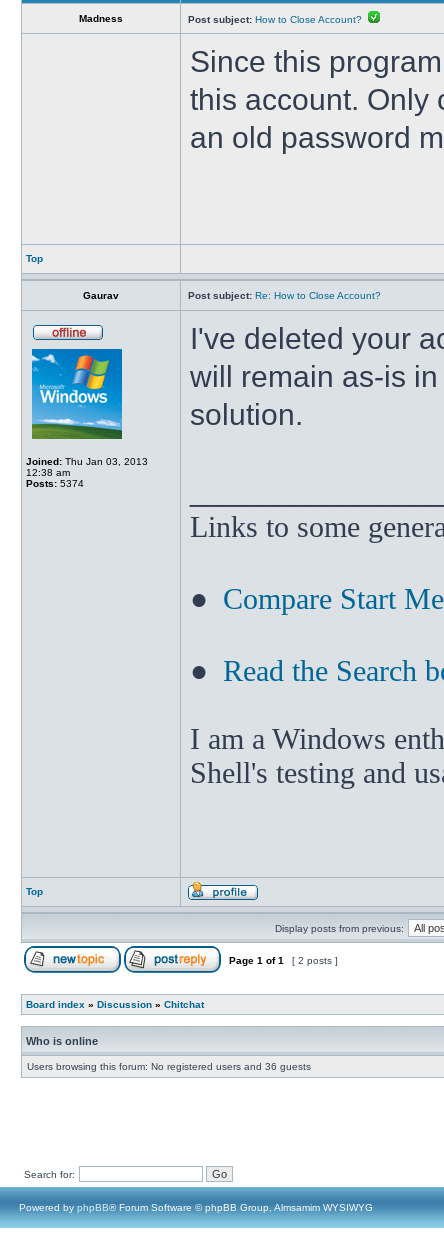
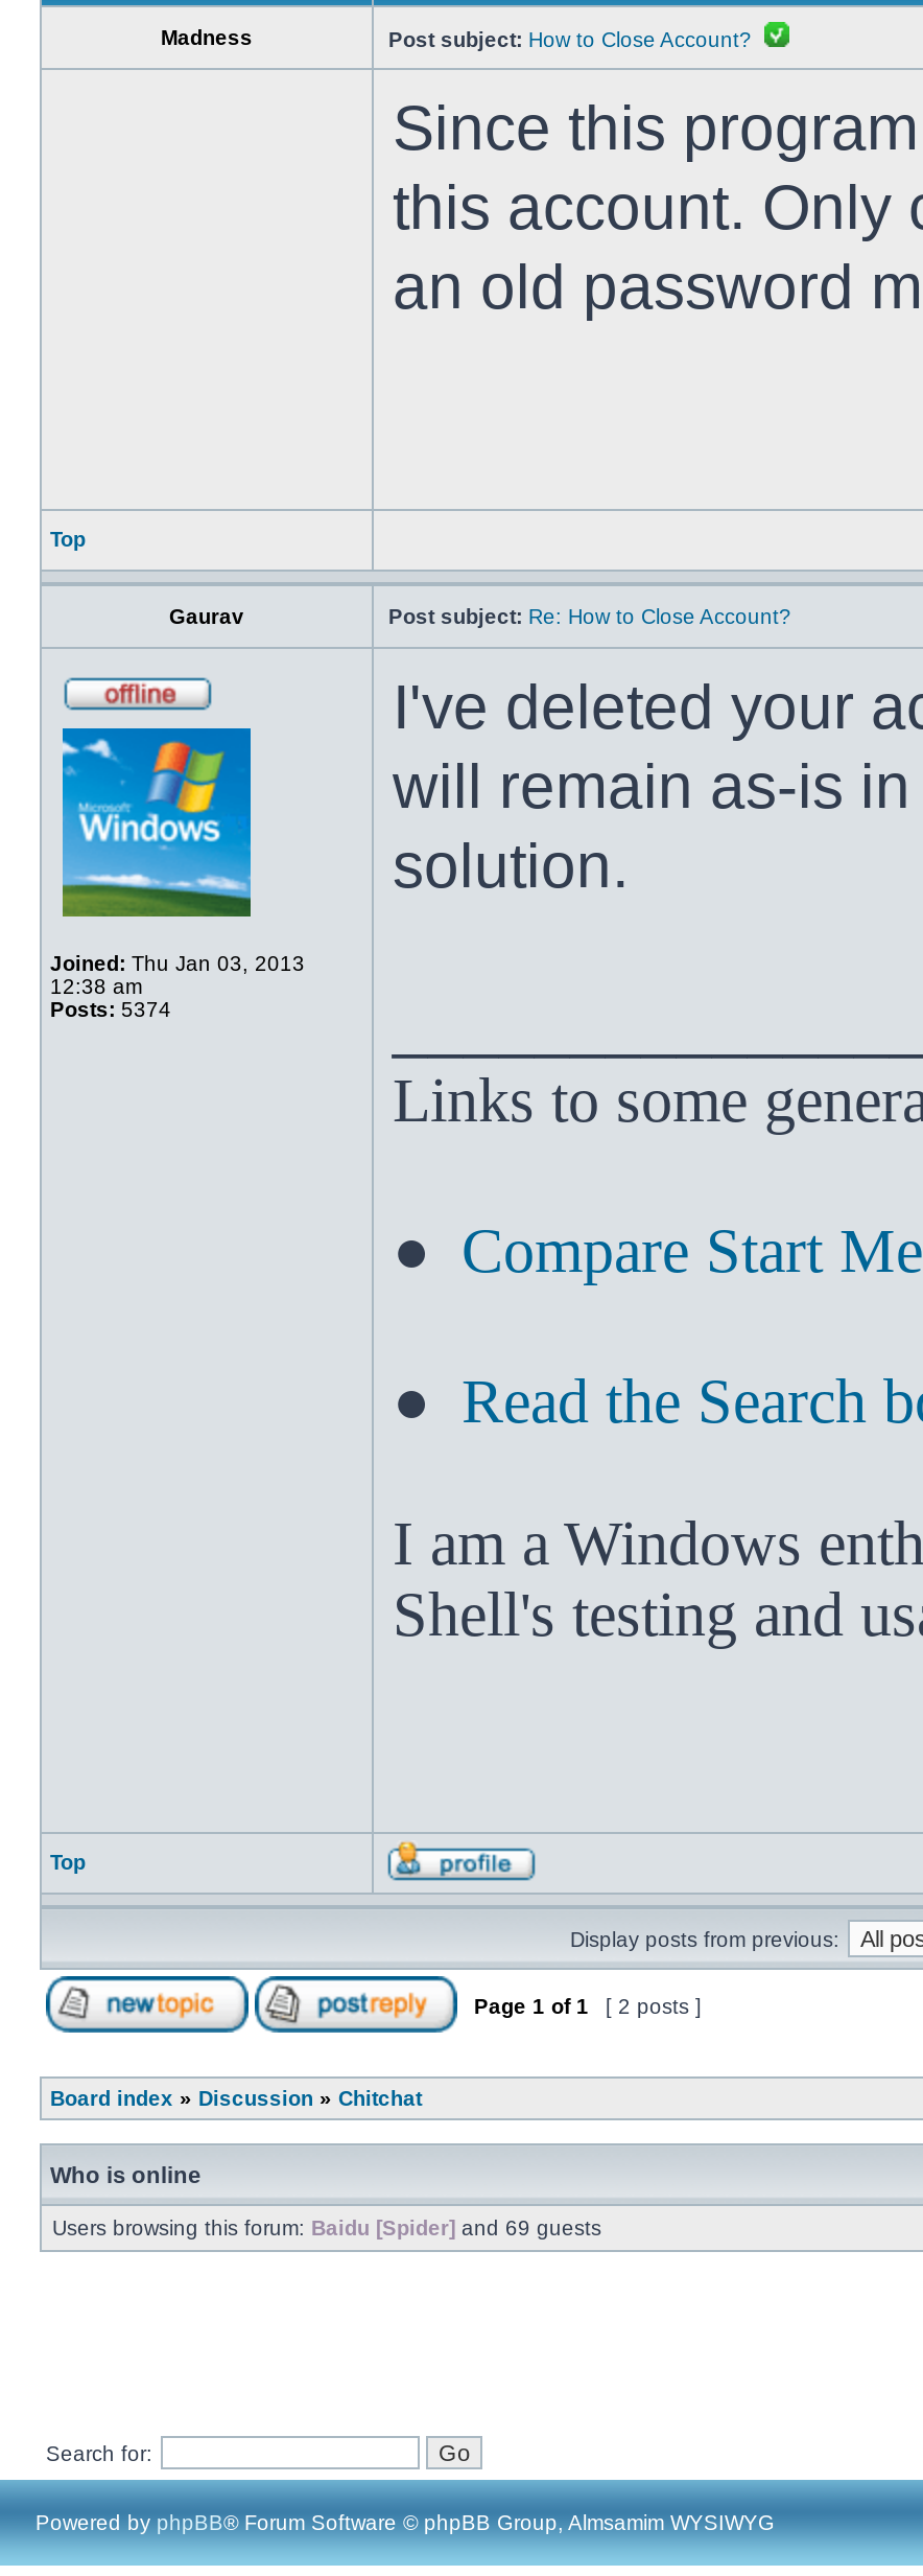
- Users browsing this forum: No registered users and 36 guests
+ Users browsing this forum: Baidu [Spider] and 69 guests
